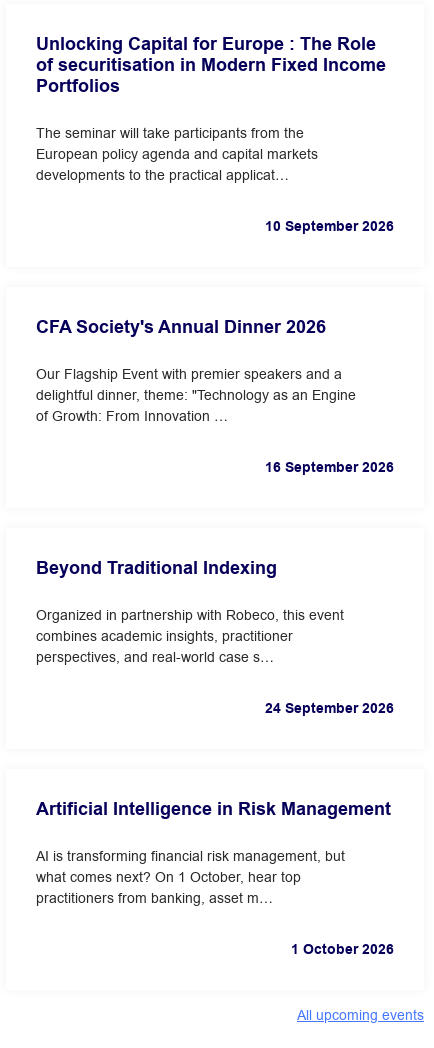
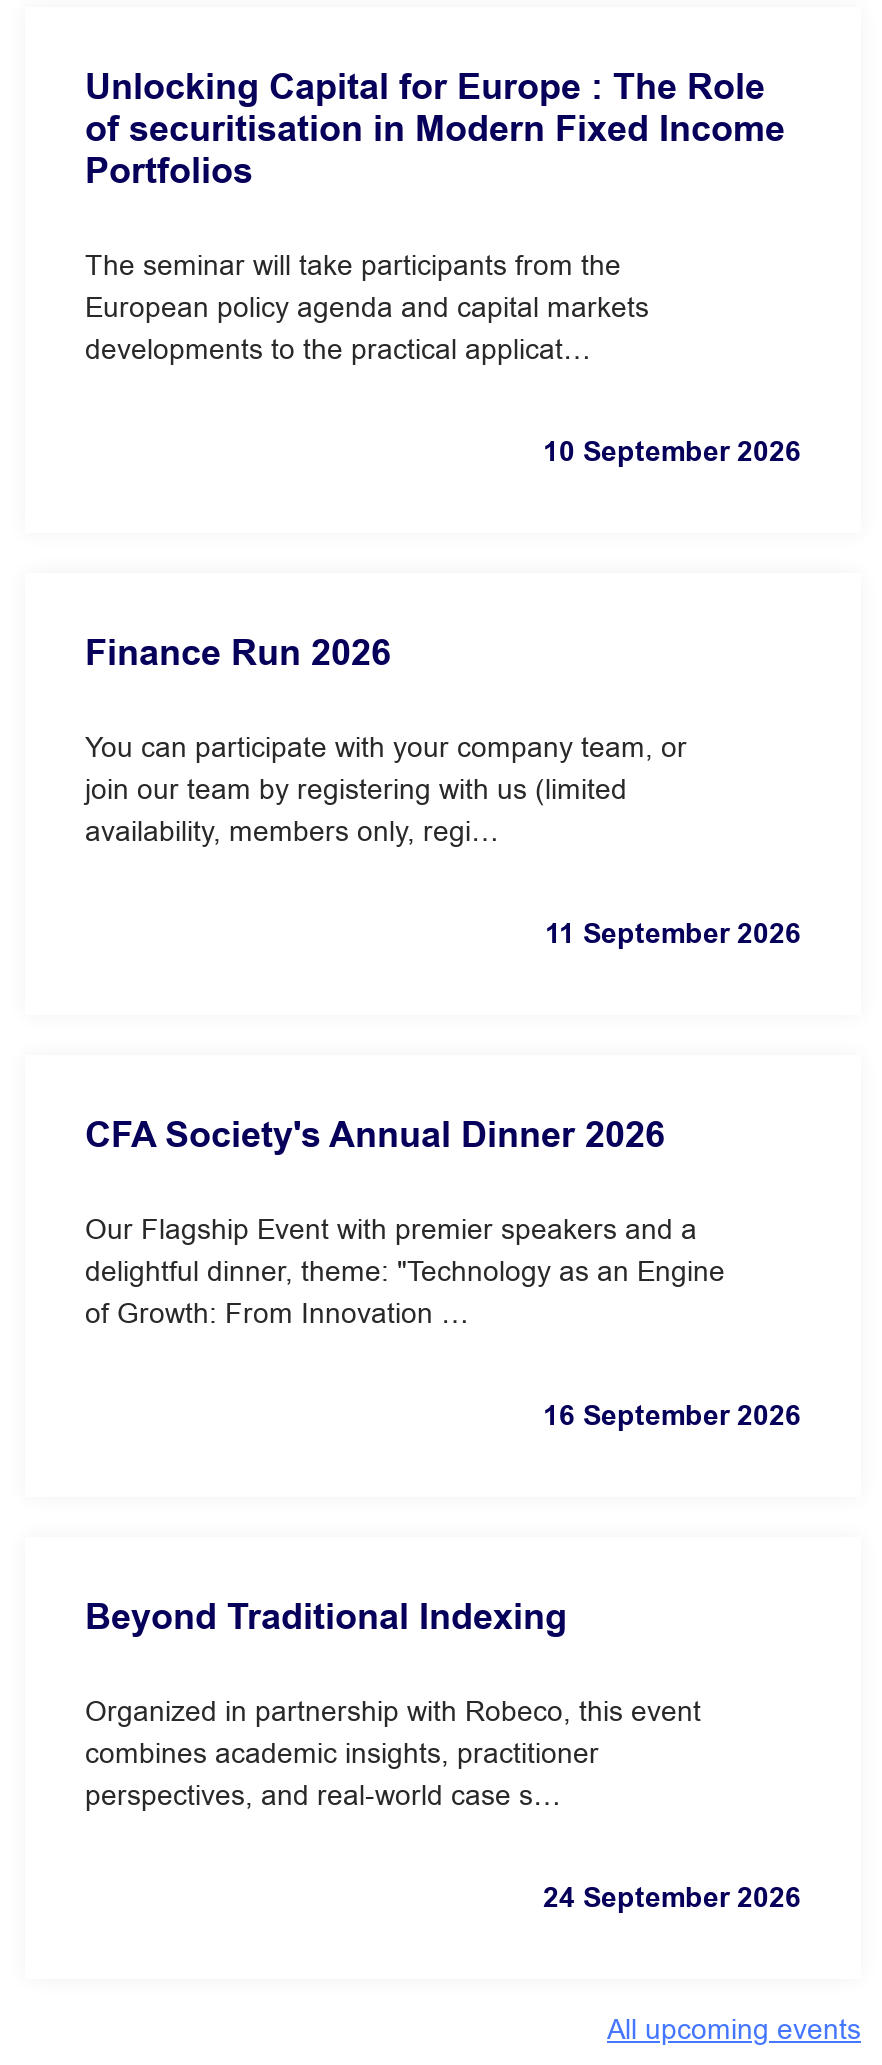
+ Finance Run 2026
+ You can participate with your company team, or
+ join our team by registering with us (limited
+ availability, members only, regi…
+ 11 September 2026

moved down: CFA Society's Annual Dinner 2026 | Our Flagship Event with premier speakers and a | delightful dinner, theme: "Technology as an Engine | ... | perspectives, and real-world case s… | 24 September 2026

- Artificial Intelligence in Risk Management
- AI is transforming financial risk management, but
- what comes next? On 1 October, hear top
- practitioners from banking, asset m…
- 1 October 2026
